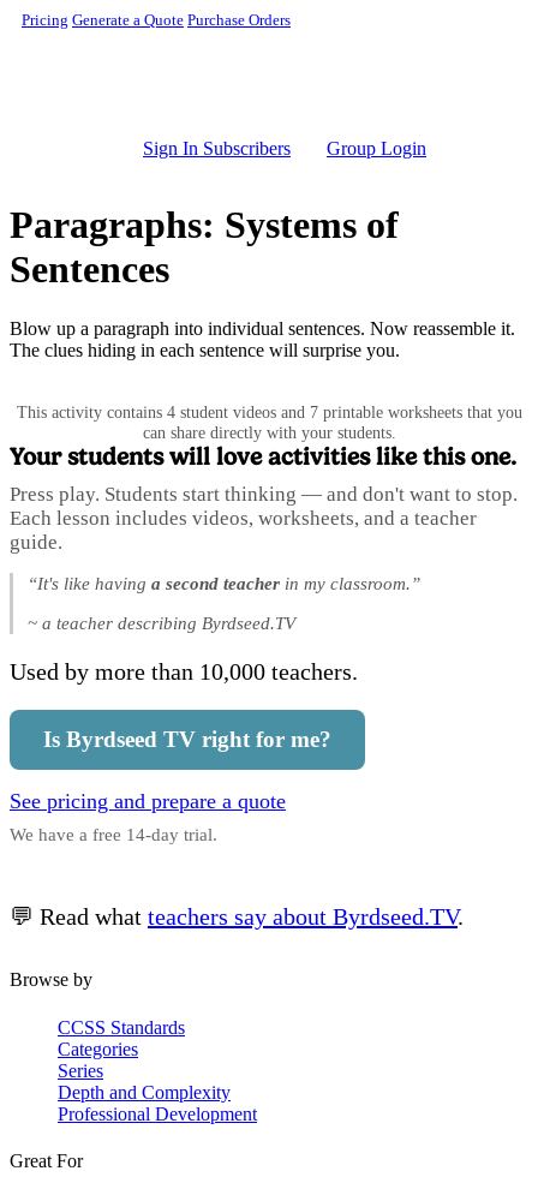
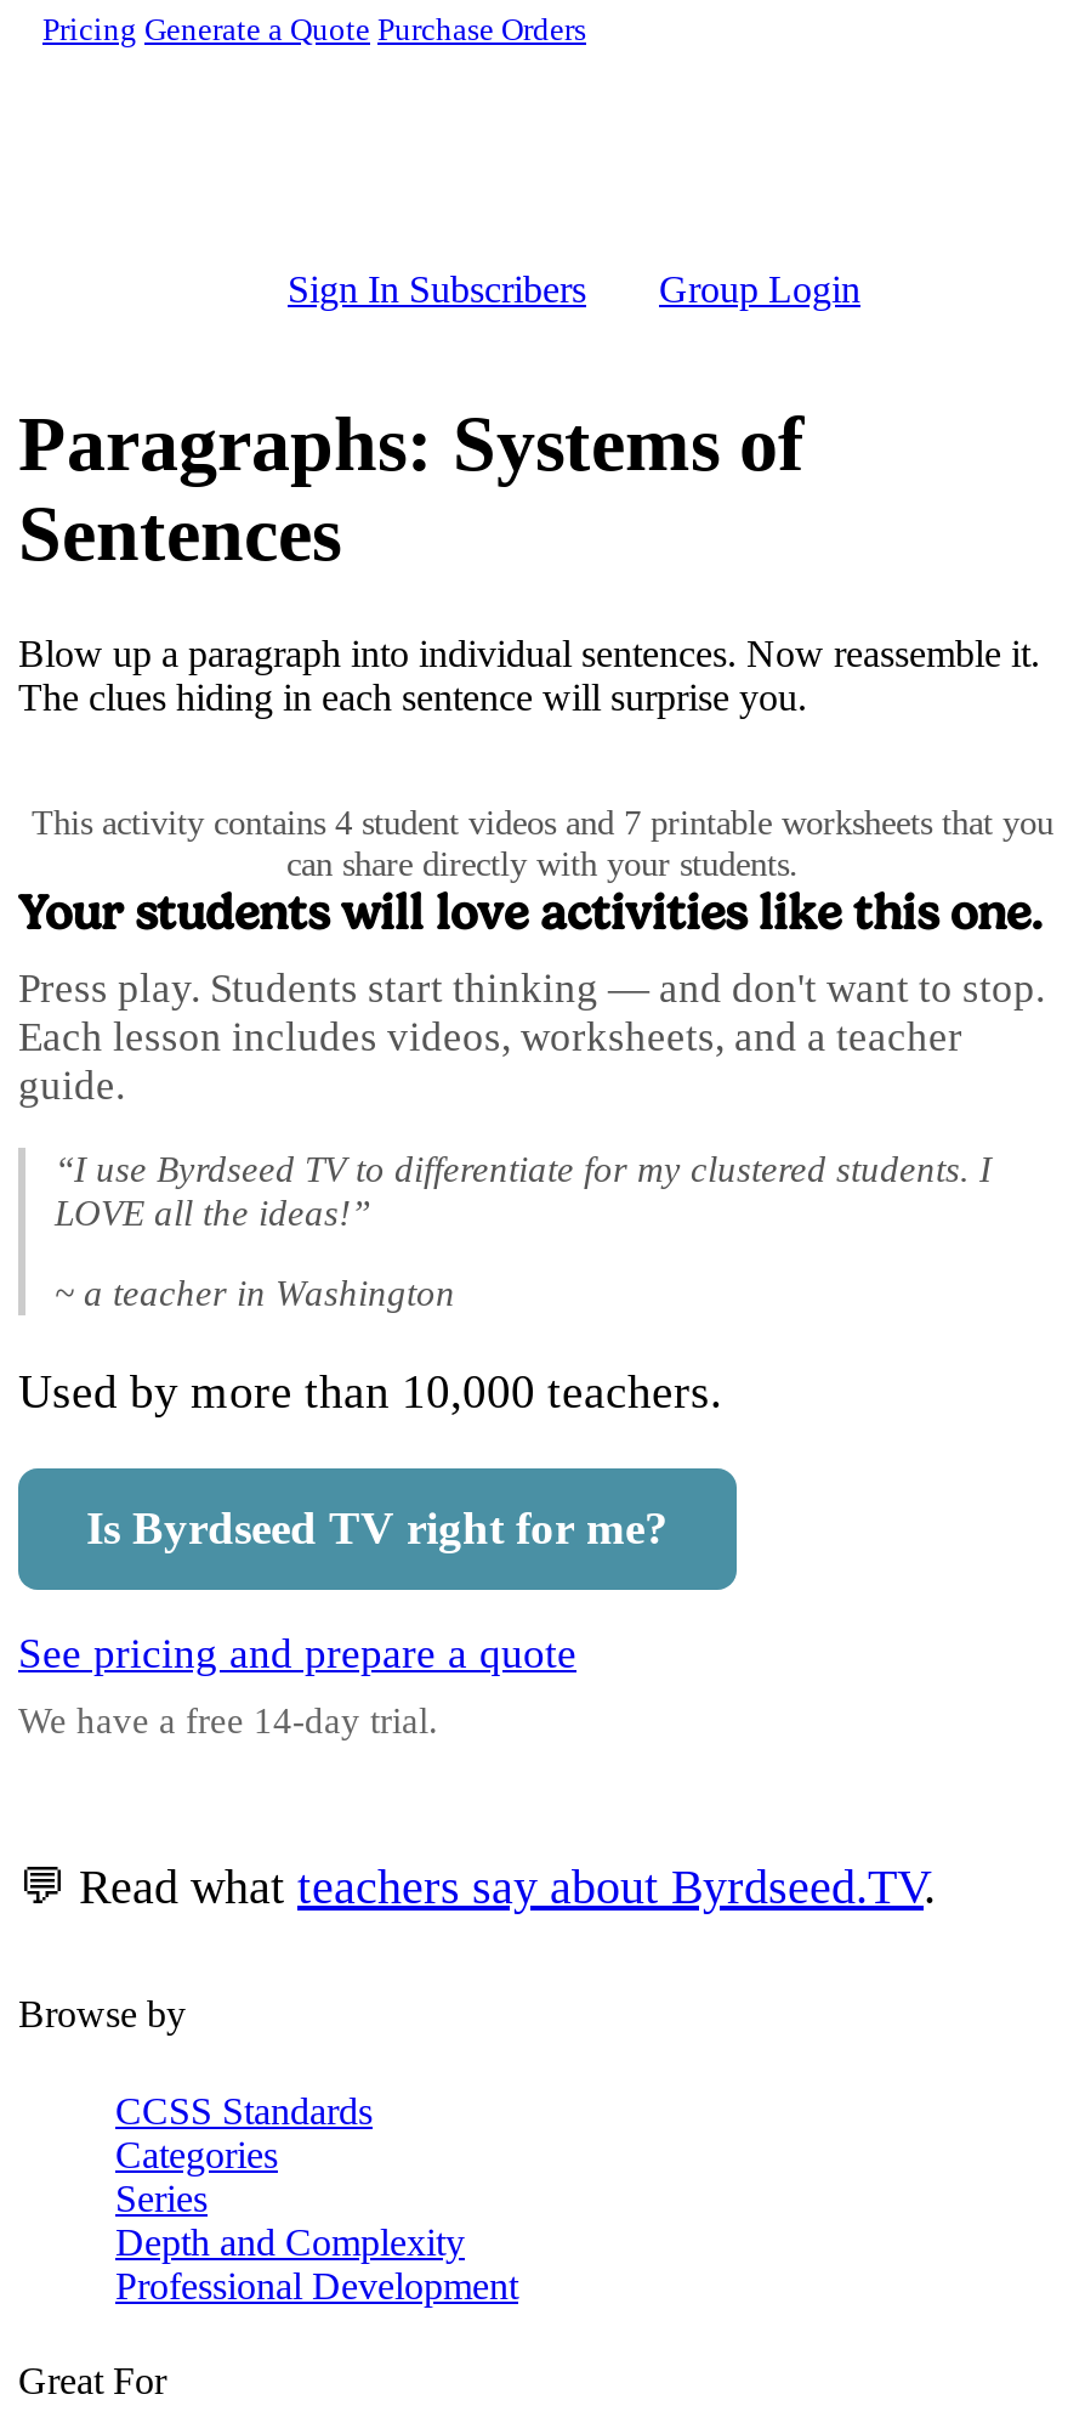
- “It's like having a second teacher in my classroom.”
+ “I use Byrdseed TV to differentiate for my clustered students. I
+ LOVE all the ideas!”

- ~ a teacher describing Byrdseed.TV
+ ~ a teacher in Washington
